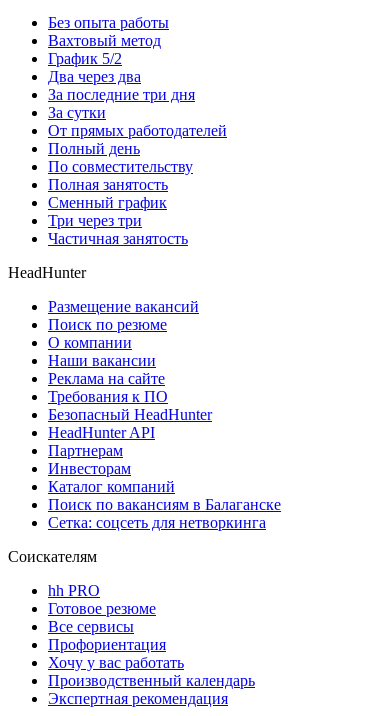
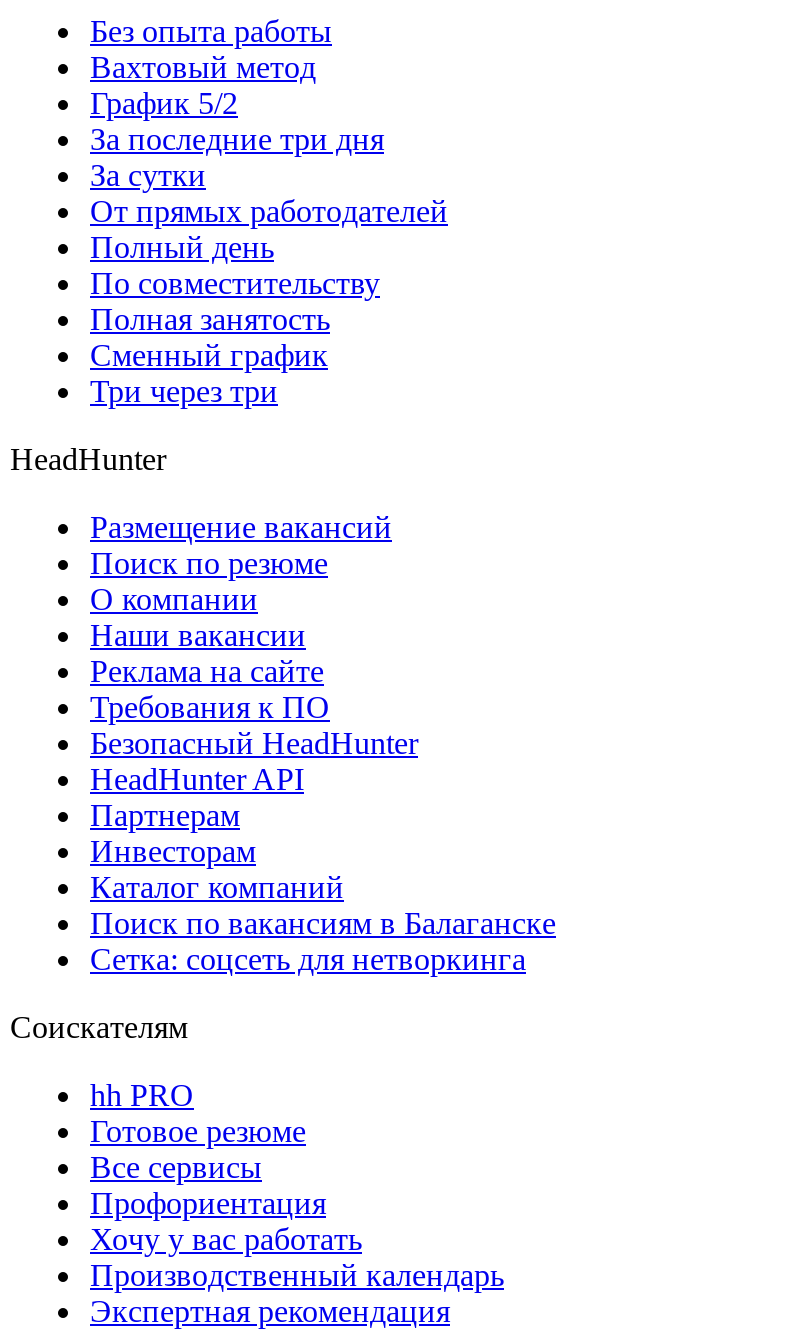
- Два через два

- Частичная занятость
